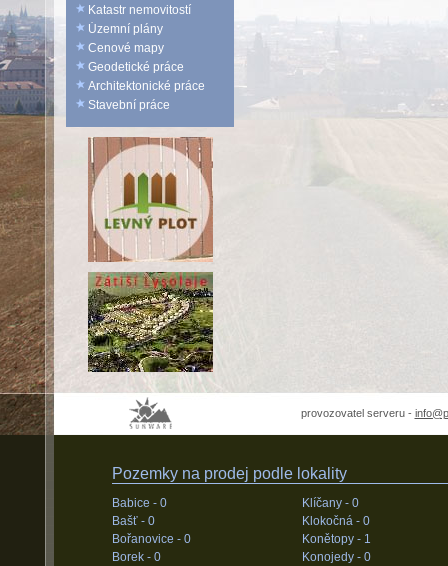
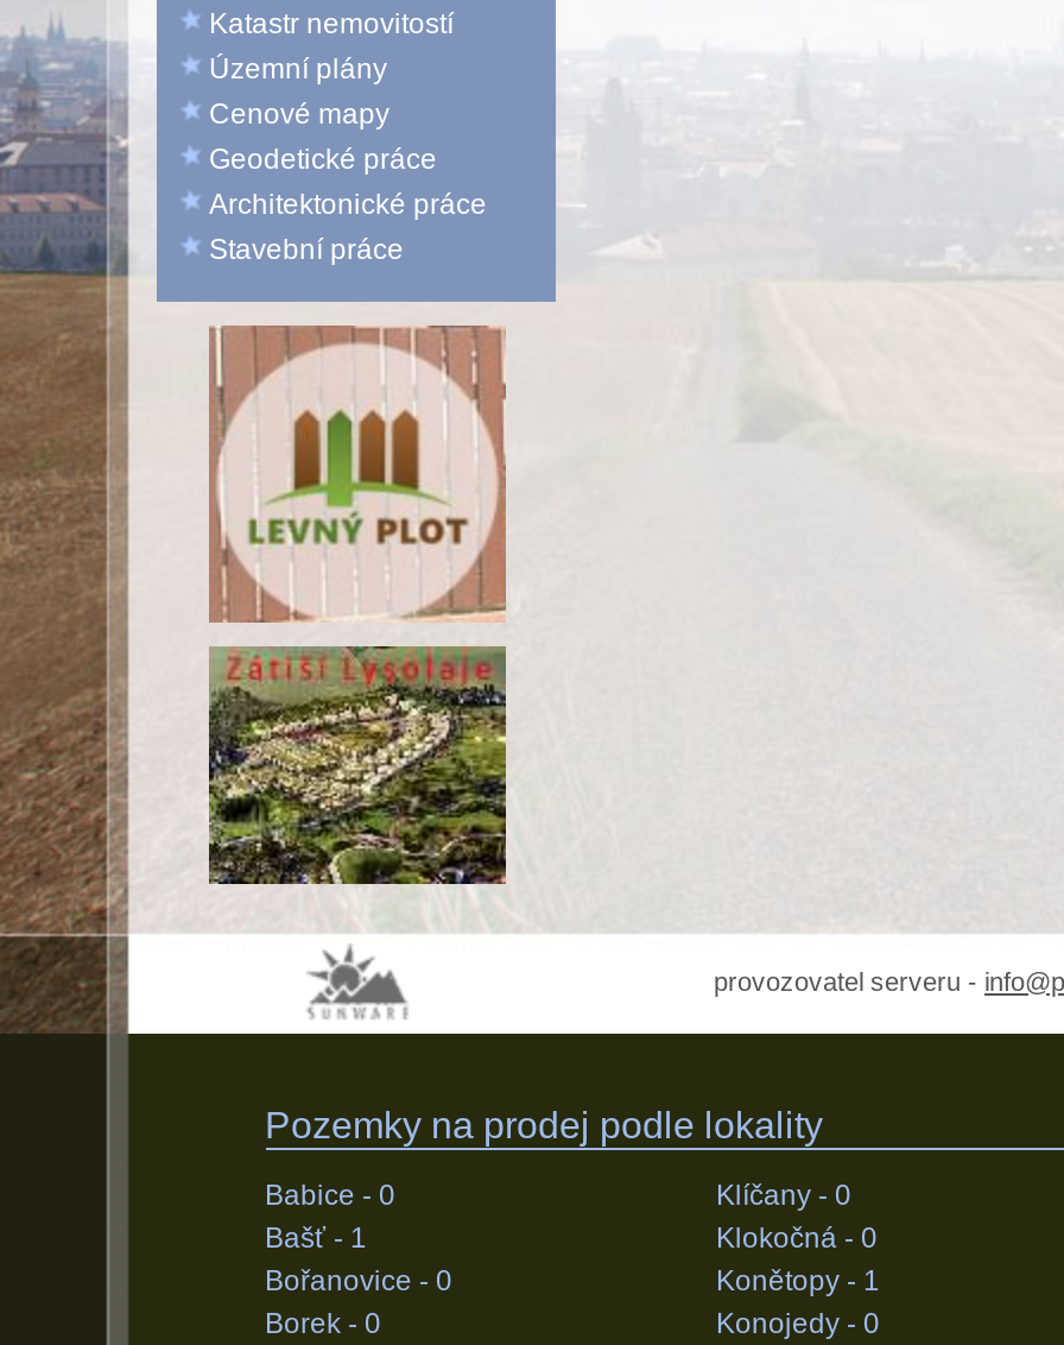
- Bašť - 0
+ Bašť - 1
